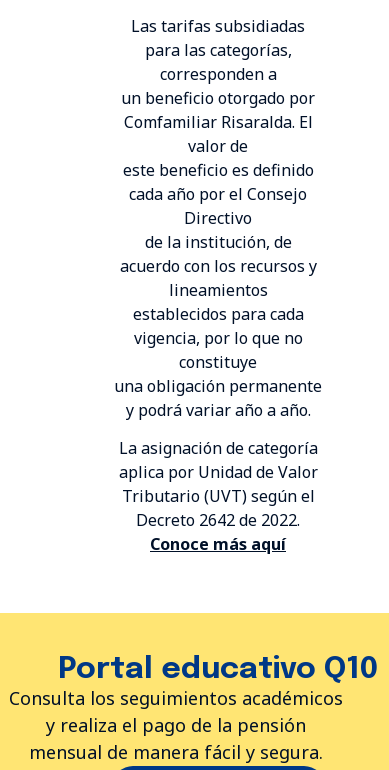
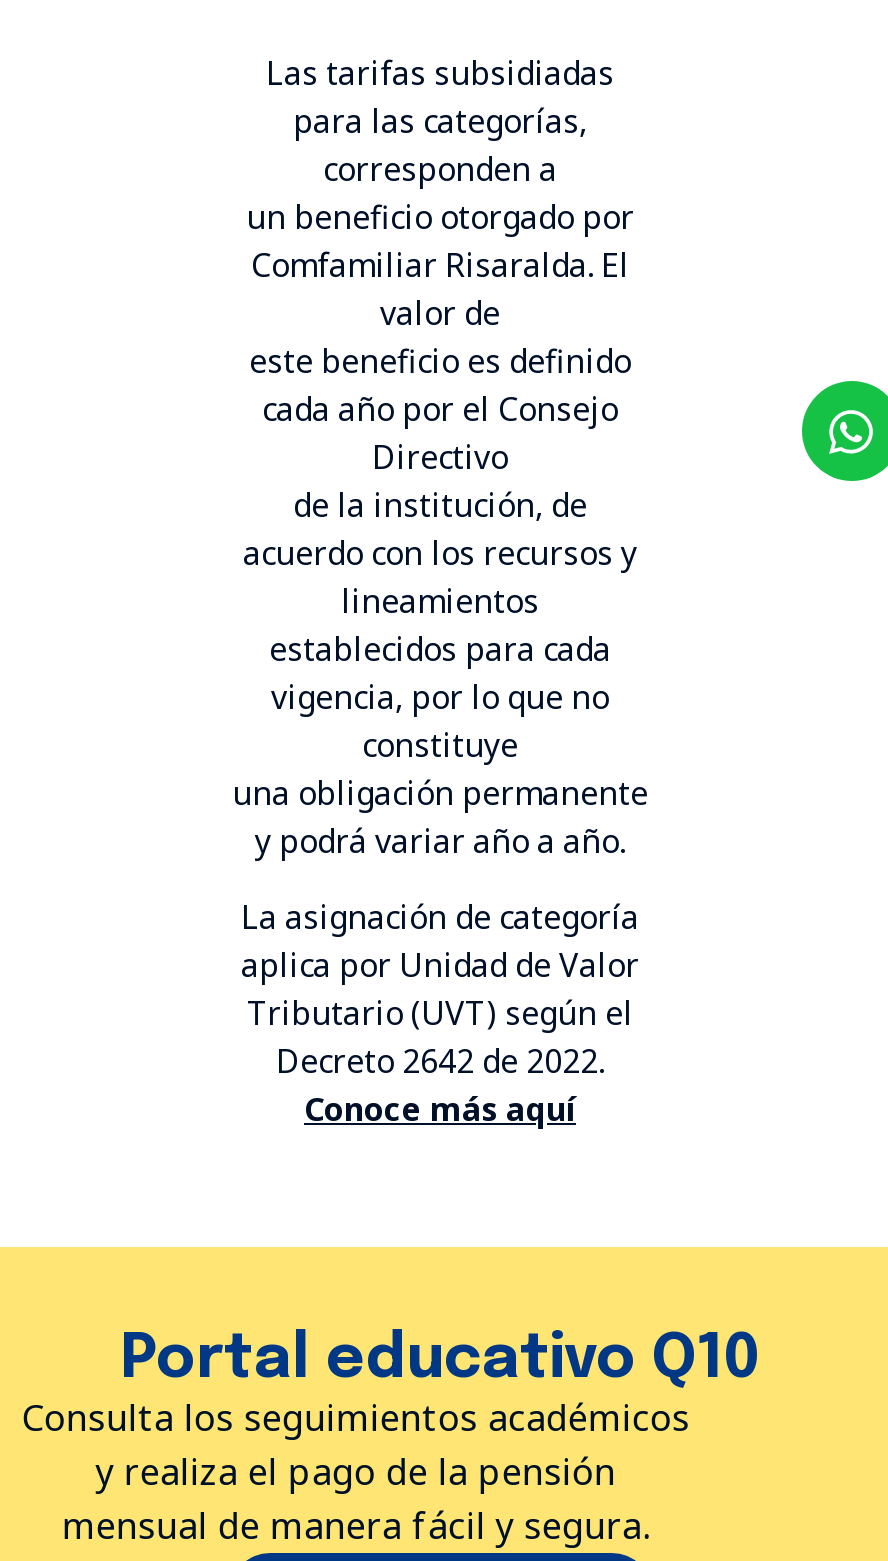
+ [image]
